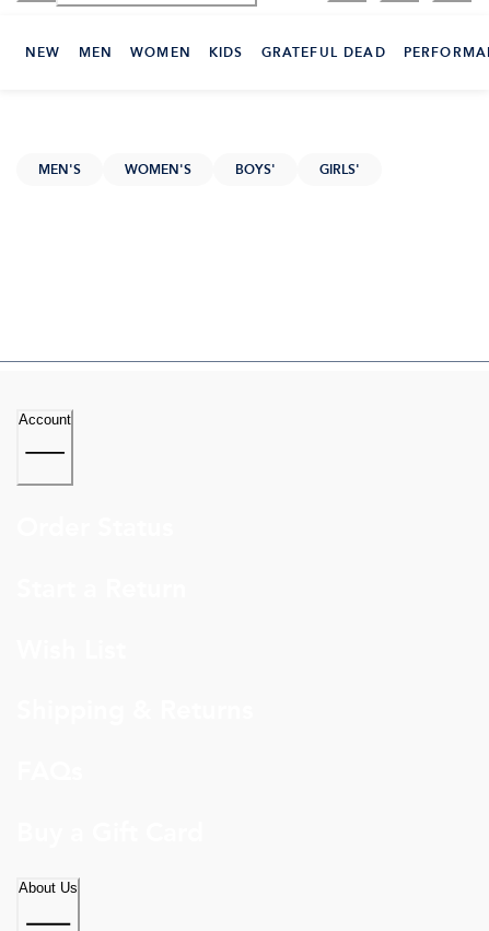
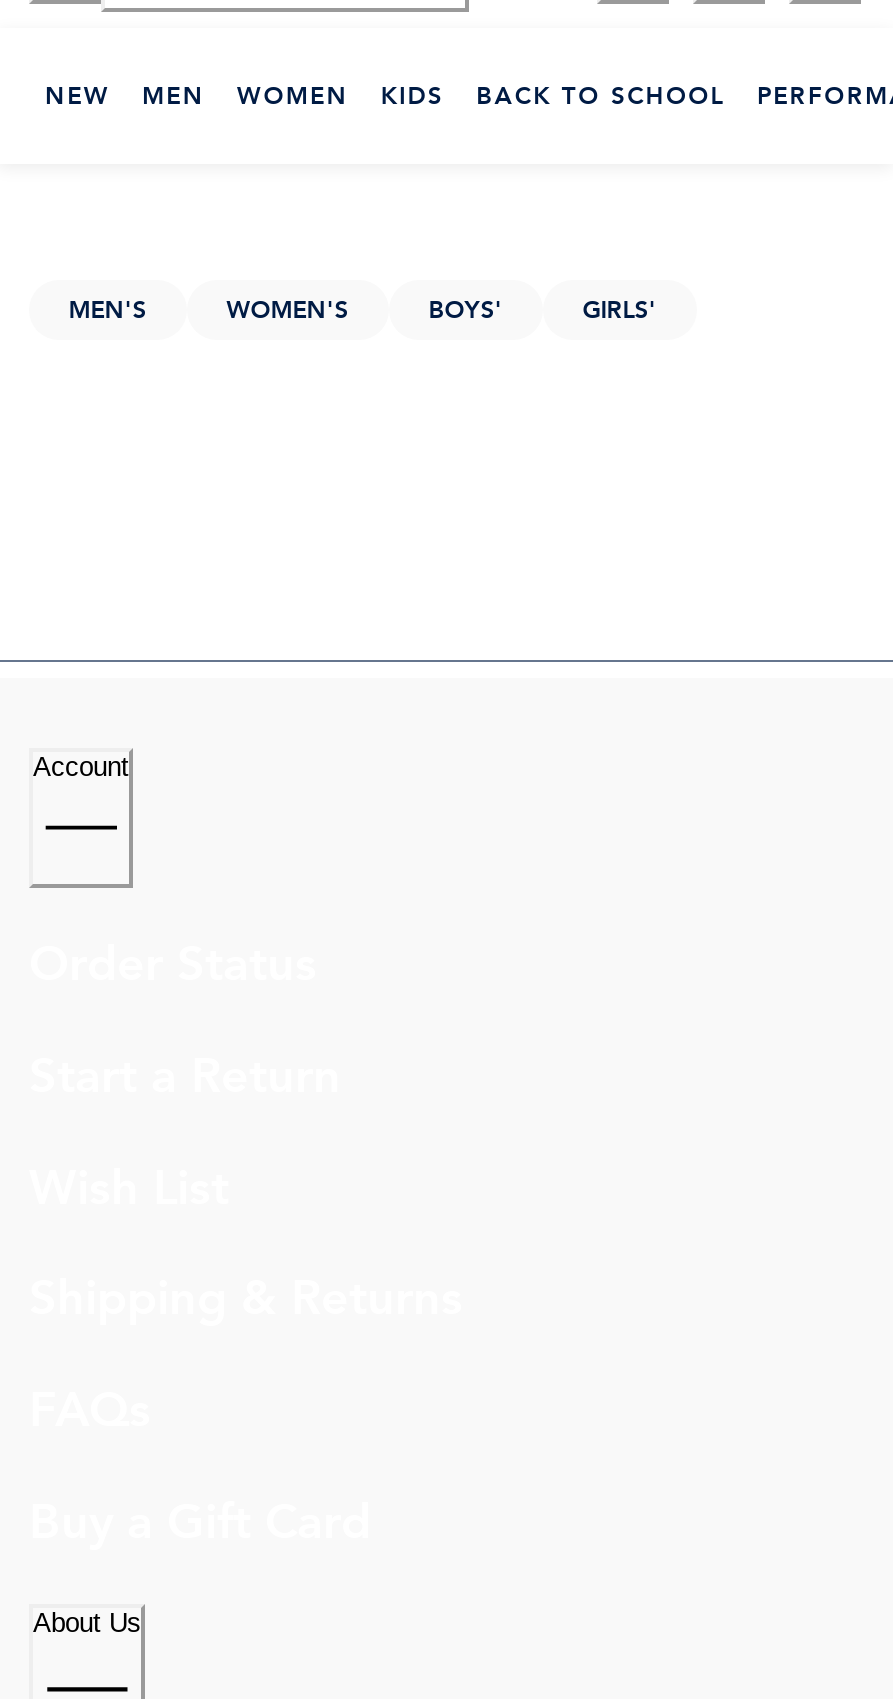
- GRATEFUL DEAD
+ BACK TO SCHOOL
